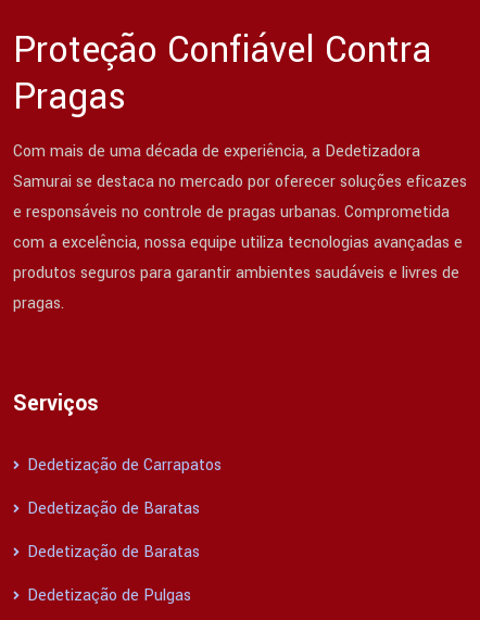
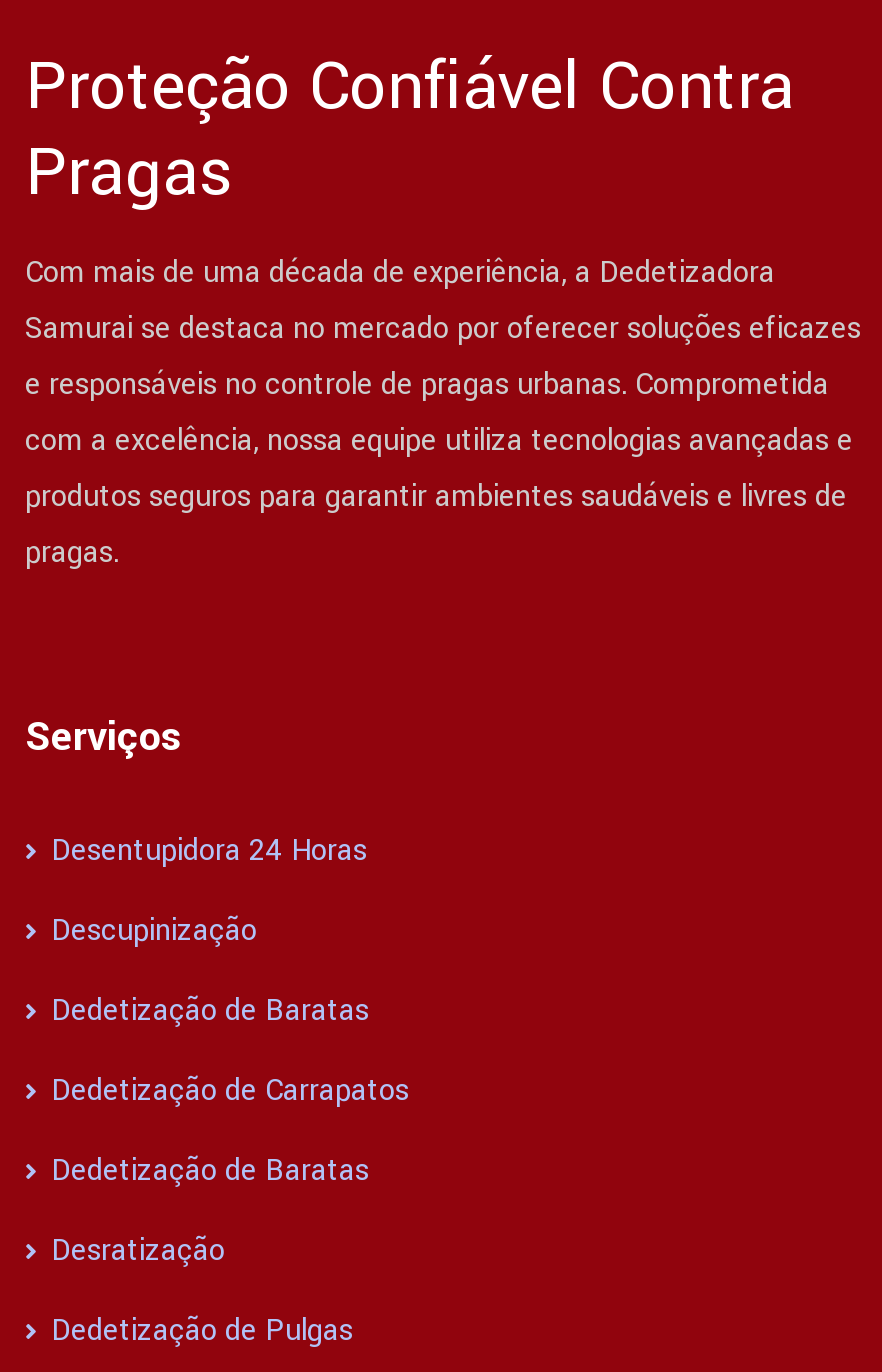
+ Desentupidora 24 Horas
+ Descupinização
+ Dedetização de Baratas

- Dedetização de Baratas
+ Desratização
